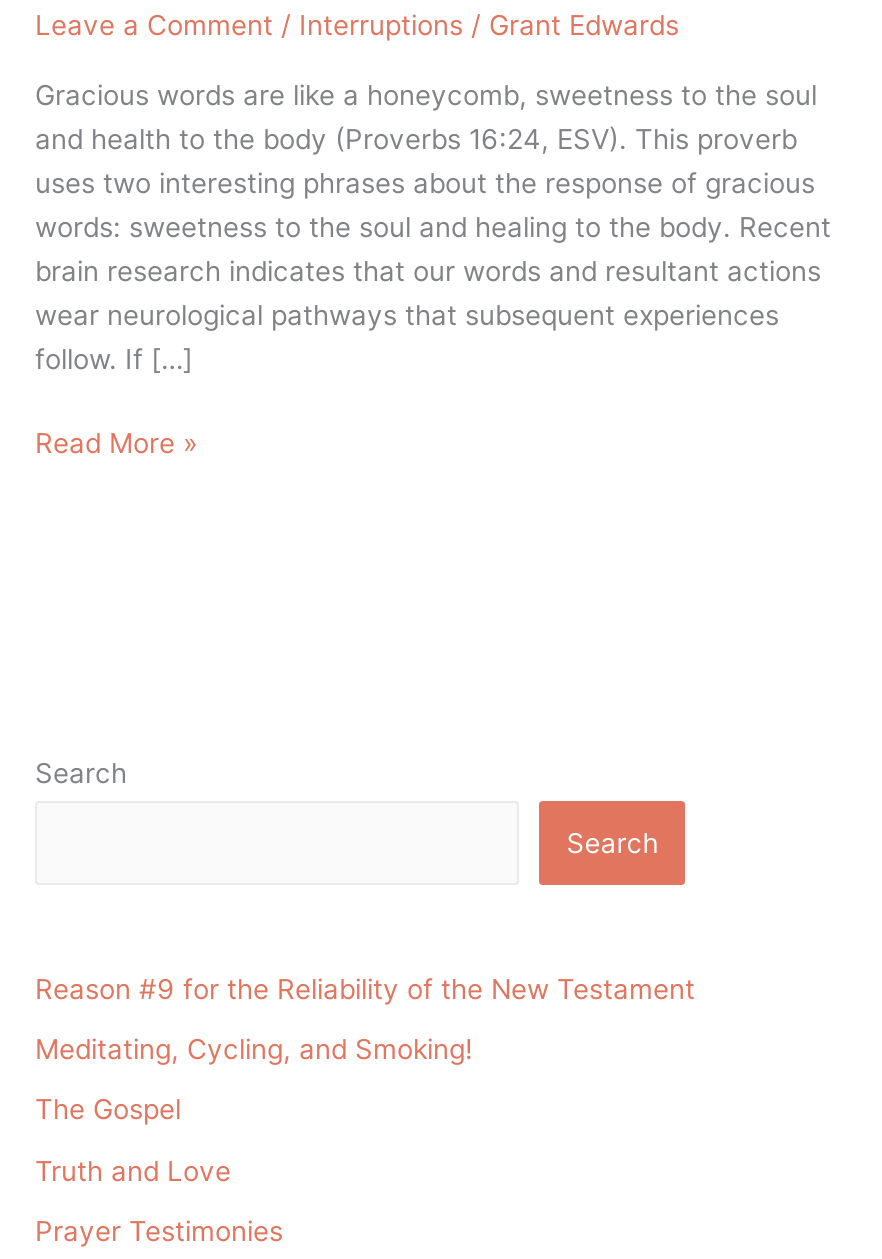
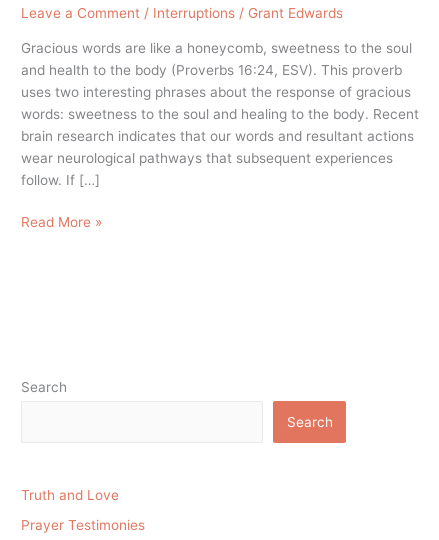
- Reason #9 for the Reliability of the New Testament
- Meditating, Cycling, and Smoking!
- The Gospel
